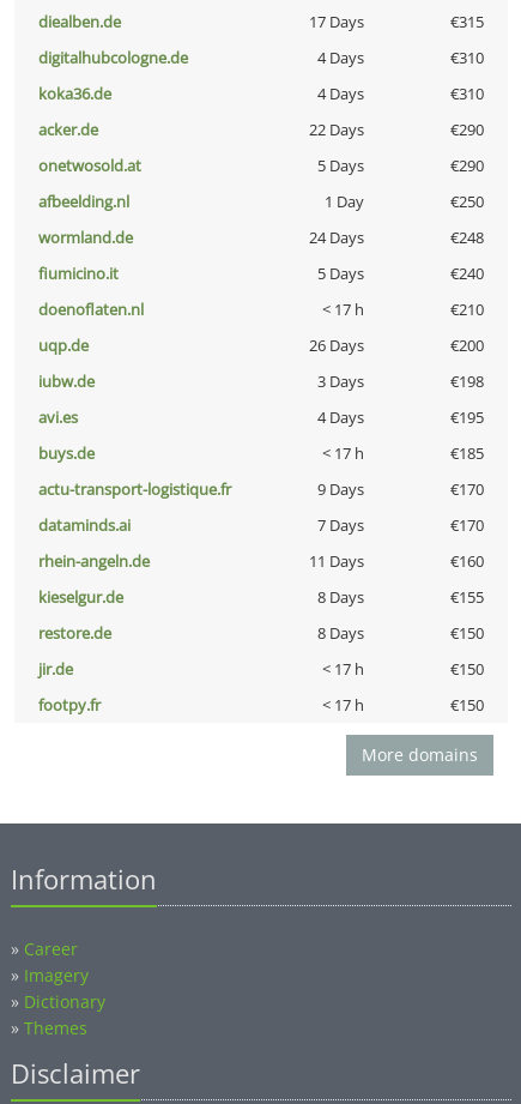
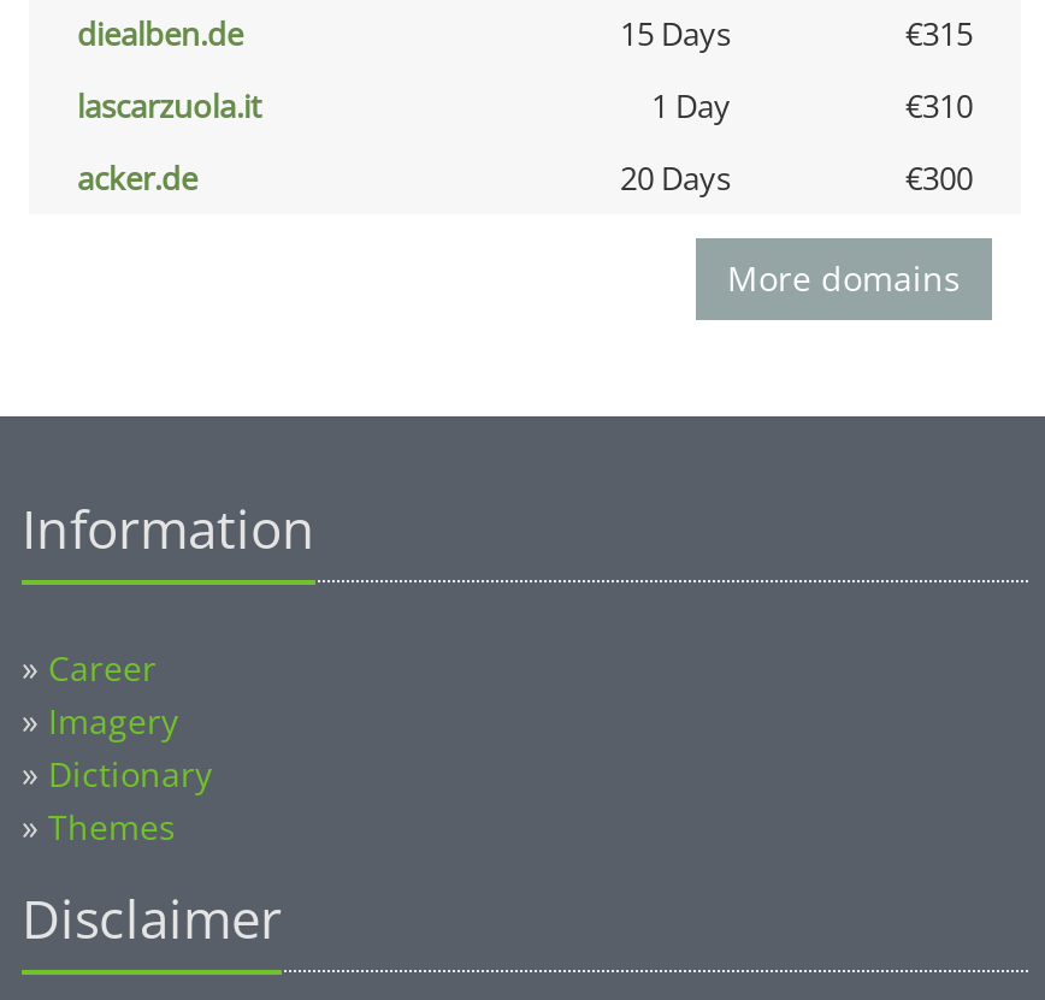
- 17 Days
+ 15 Days

- digitalhubcologne.de
- 4 Days
- €310
- koka36.de
- 4 Days
+ lascarzuola.it
+ 1 Day

- 22 Days
- €290
- onetwosold.at
- 5 Days
- €290
- afbeelding.nl
- 1 Day
- €250
- wormland.de
- 24 Days
- €248
- fiumicino.it
- 5 Days
- €240
- doenoflaten.nl
- < 17 h
- €210
- uqp.de
- 26 Days
- €200
- iubw.de
- 3 Days
- €198
- avi.es
- 4 Days
- €195
- buys.de
- < 17 h
- €185
- actu-transport-logistique.fr
- 9 Days
- €170
- dataminds.ai
- 7 Days
- €170
- rhein-angeln.de
- 11 Days
- €160
- kieselgur.de
- 8 Days
- €155
- restore.de
- 8 Days
- €150
- jir.de
- < 17 h
- €150
- footpy.fr
- < 17 h
- €150
+ 20 Days
+ €300
